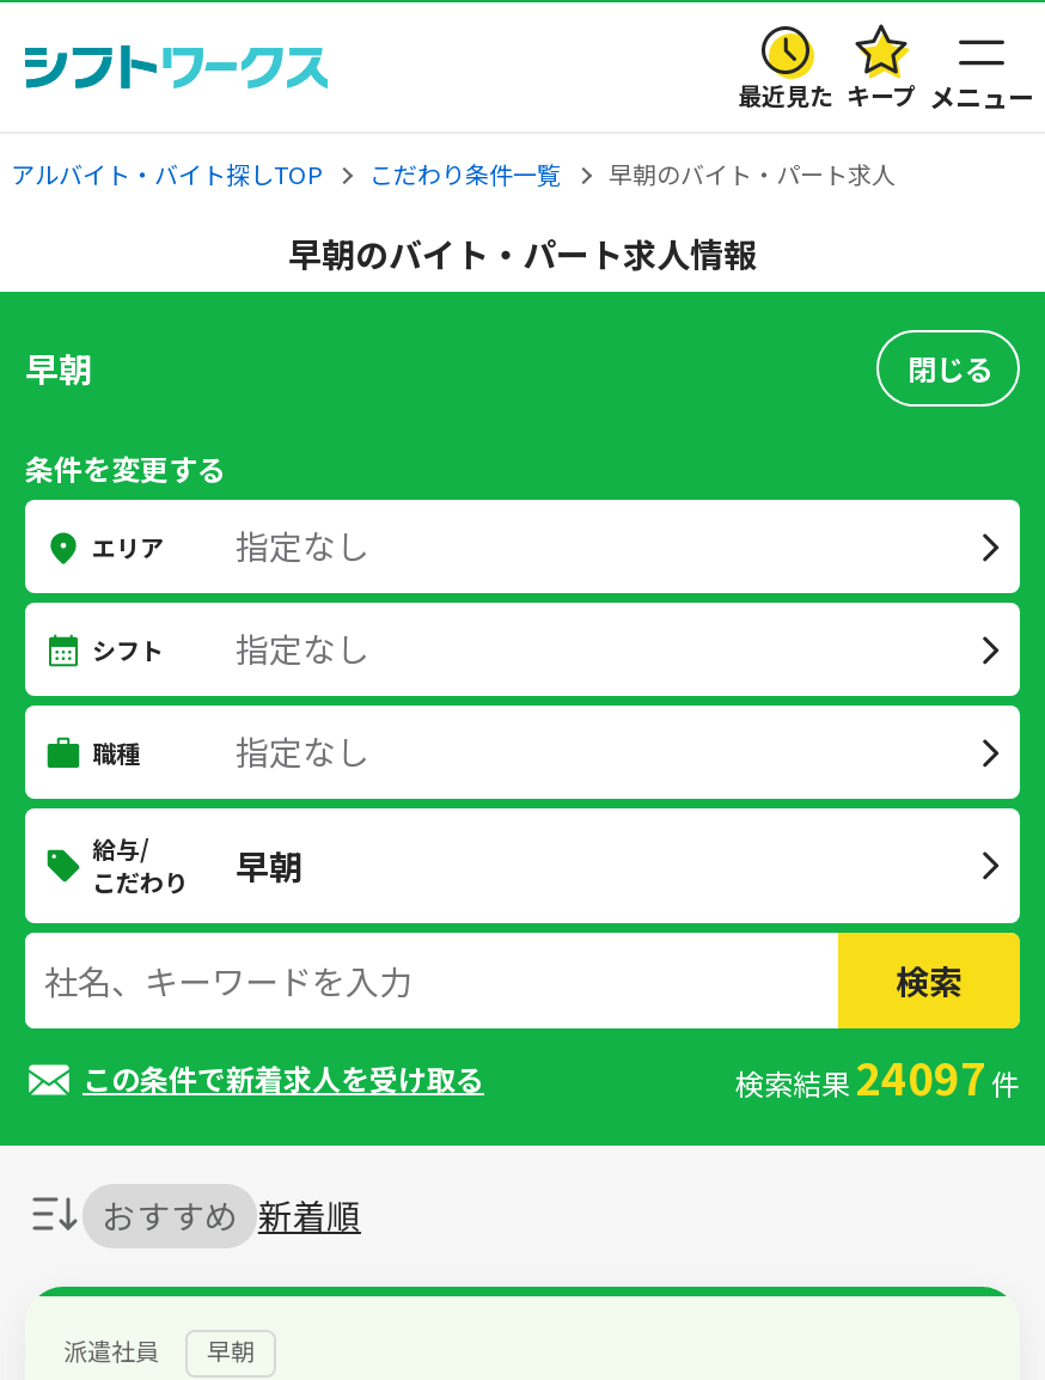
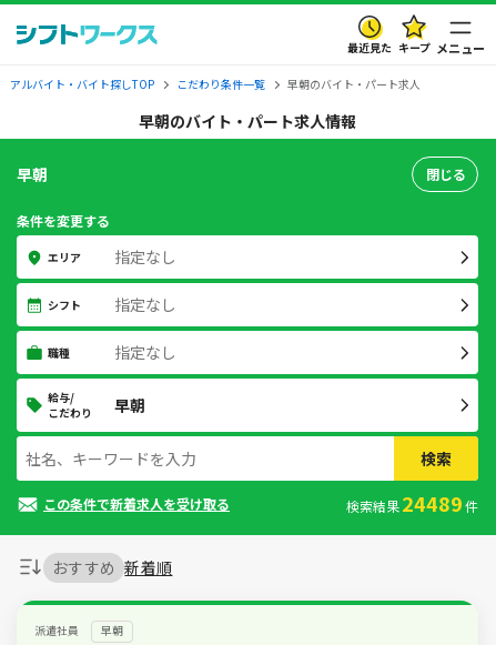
- 検索結果 24097 件
+ 検索結果 24489 件
